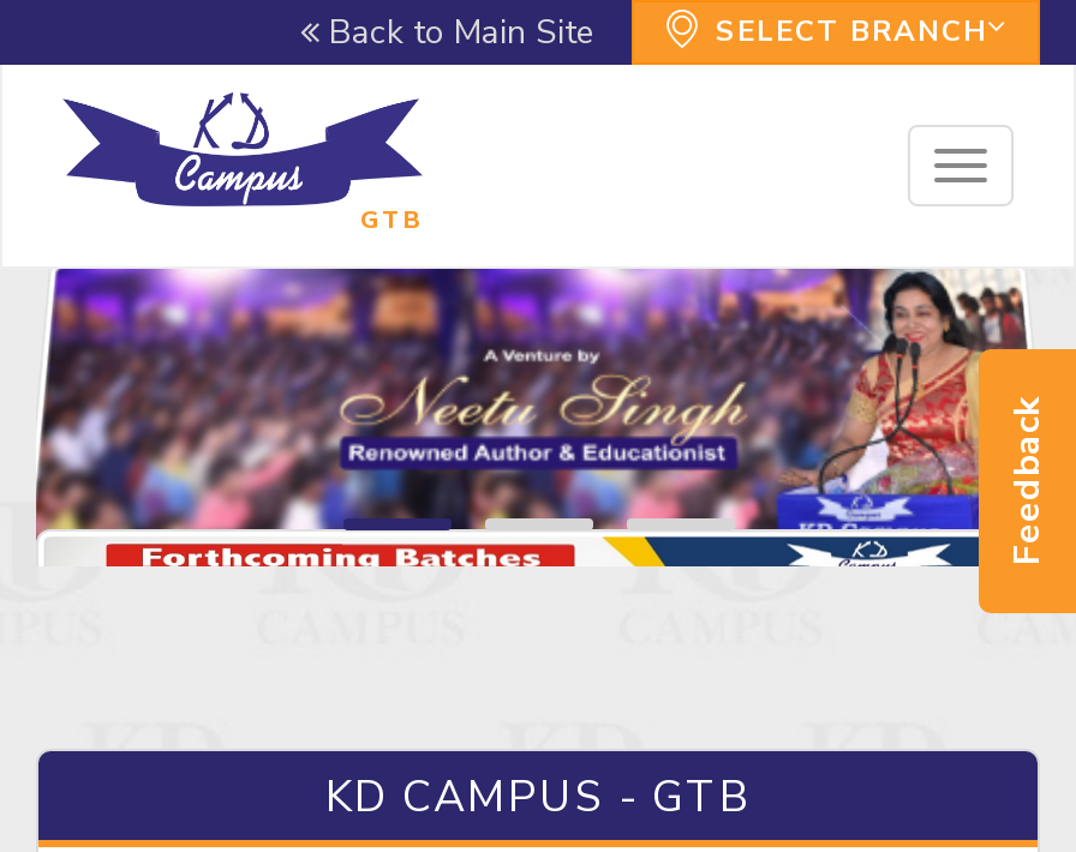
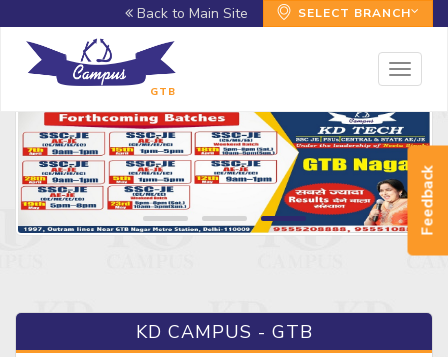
- [image]
+ [image]
